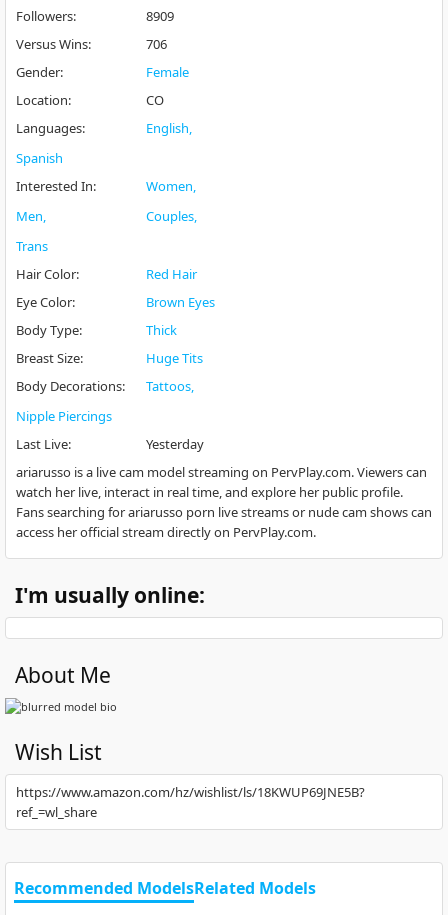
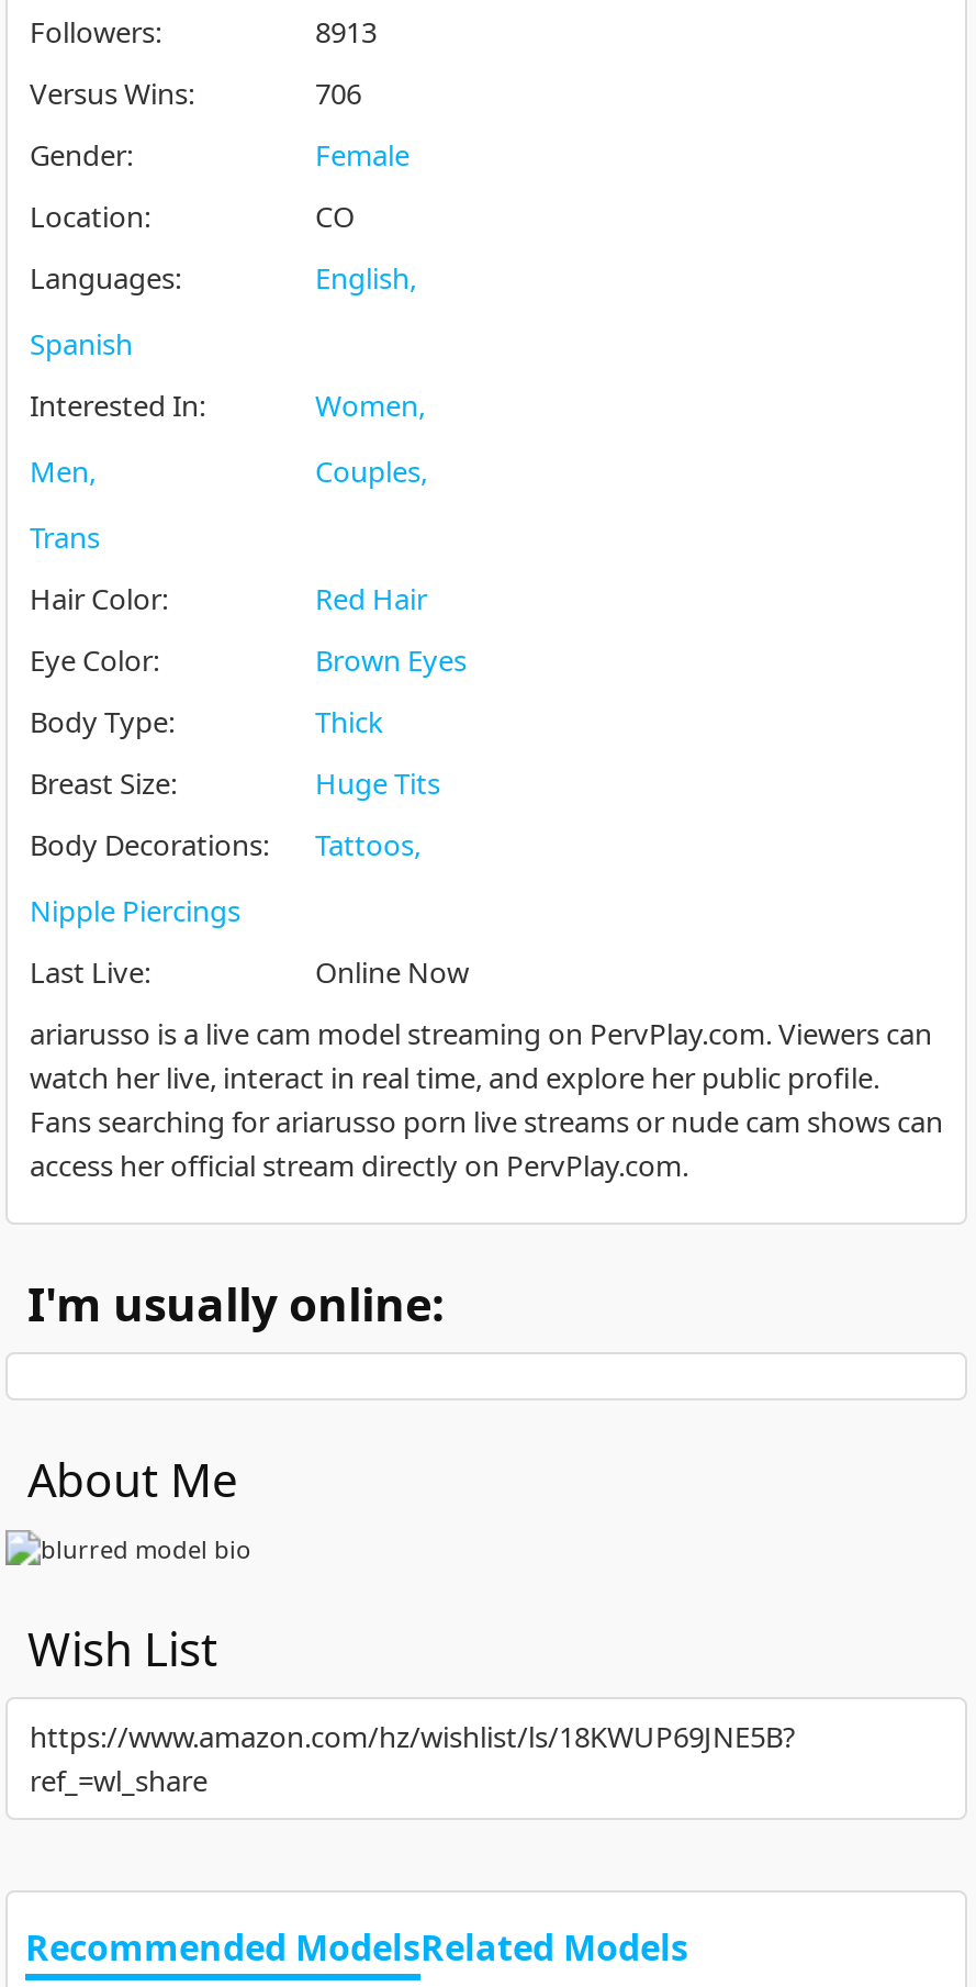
- 8909
+ 8913

- Yesterday
+ Online Now
